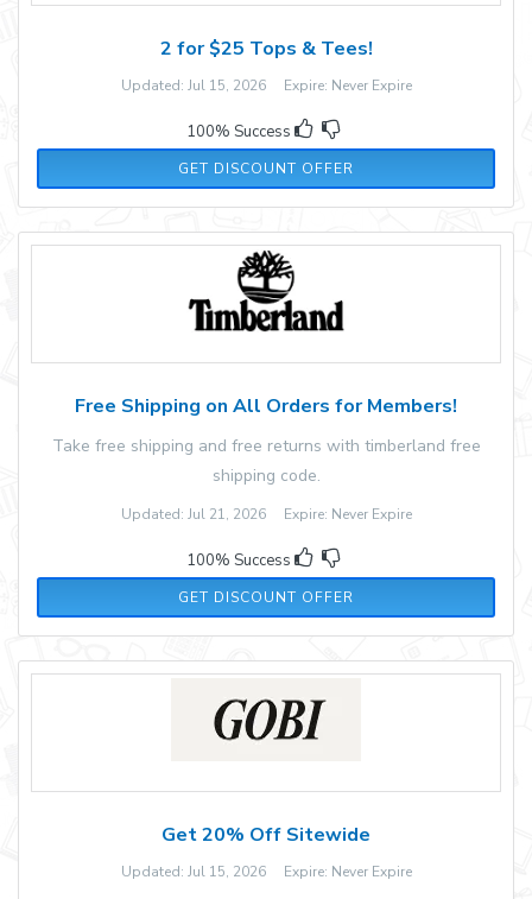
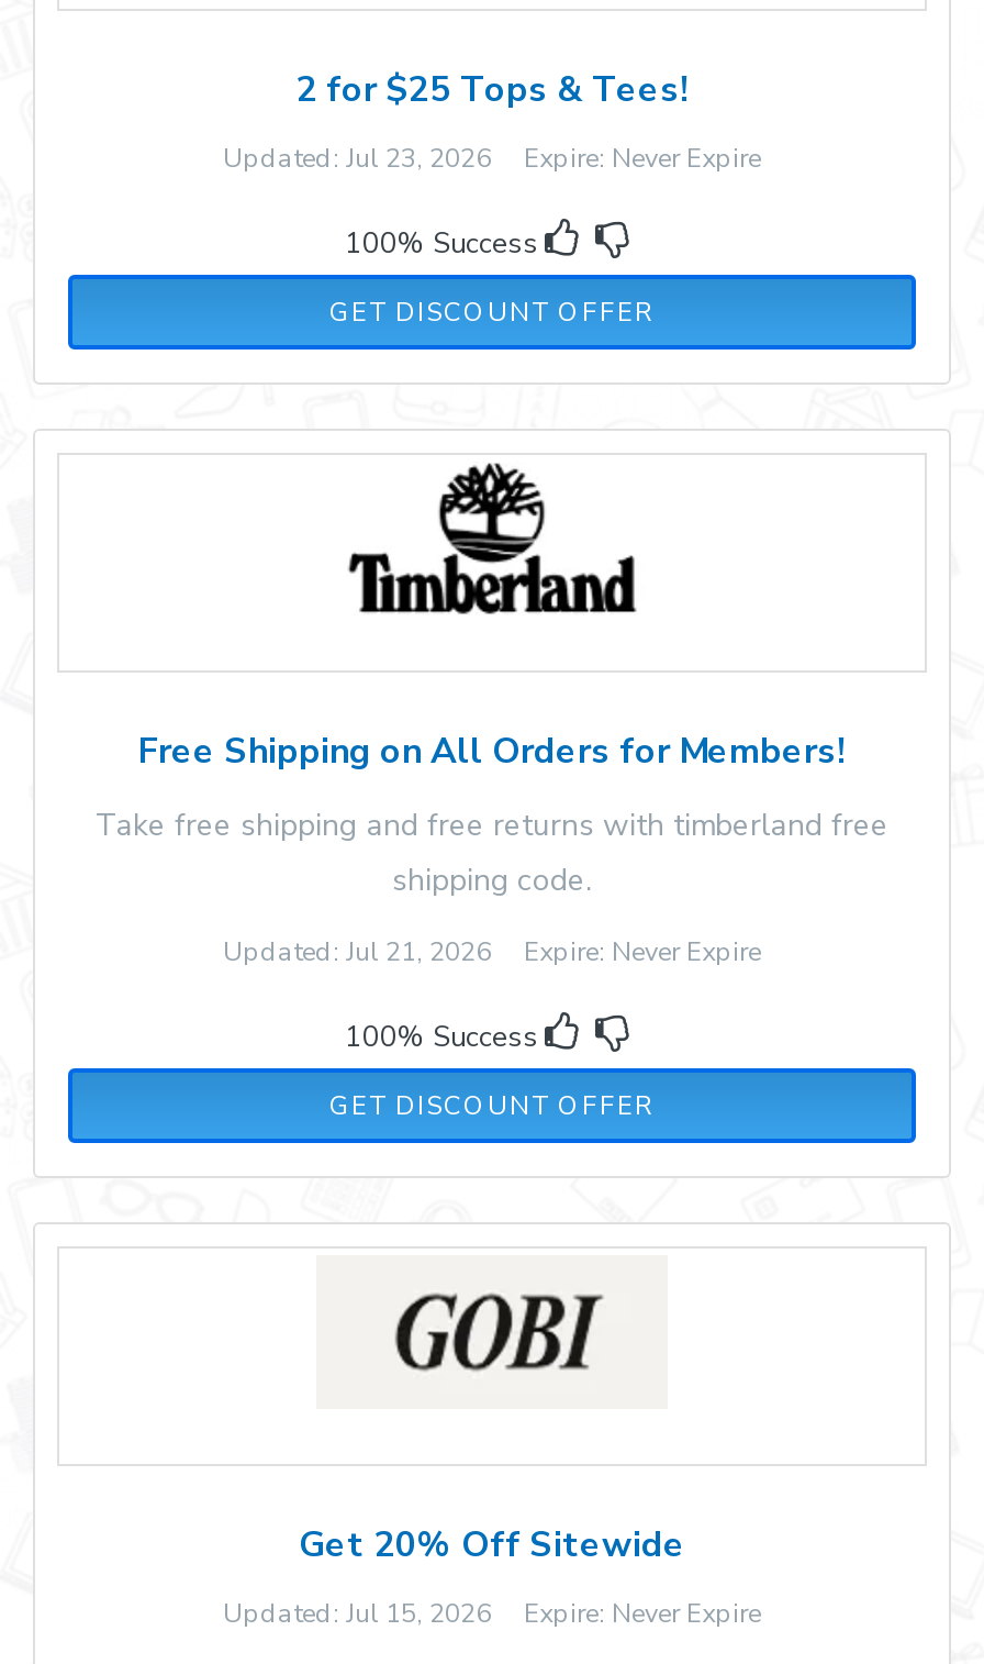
- Updated: Jul 15, 2026 Expire: Never Expire
+ Updated: Jul 23, 2026 Expire: Never Expire
